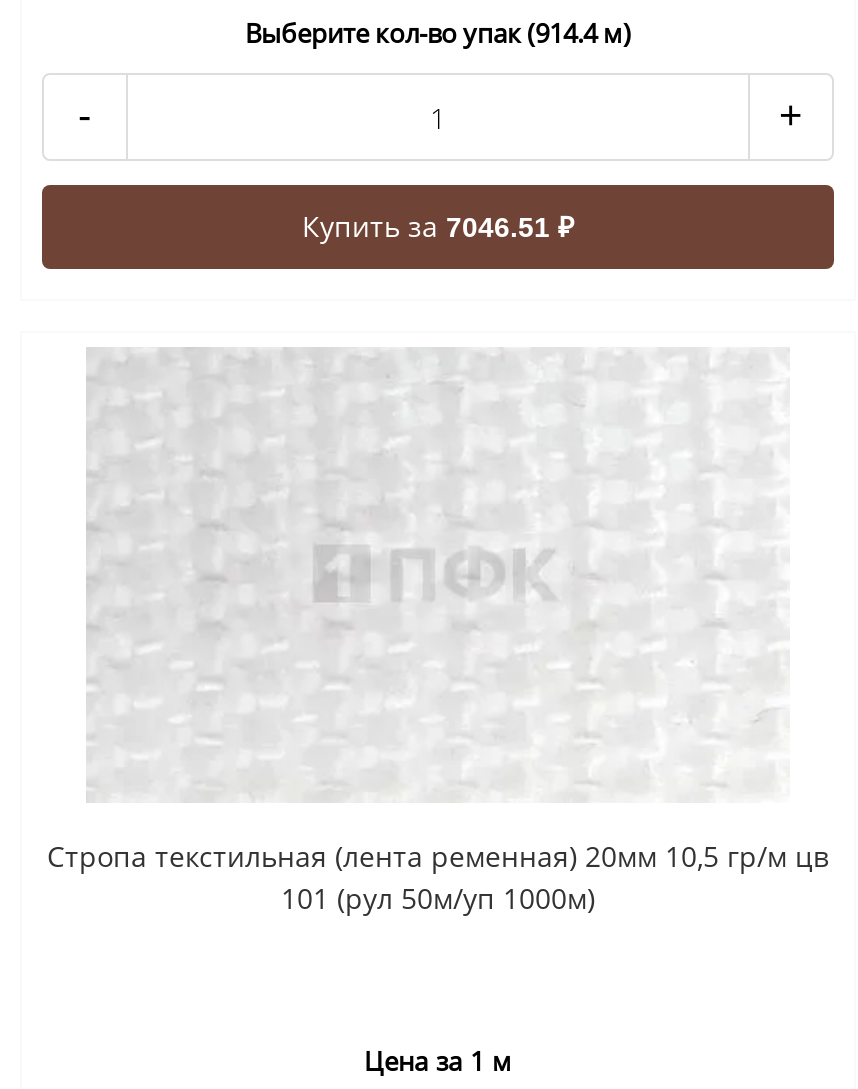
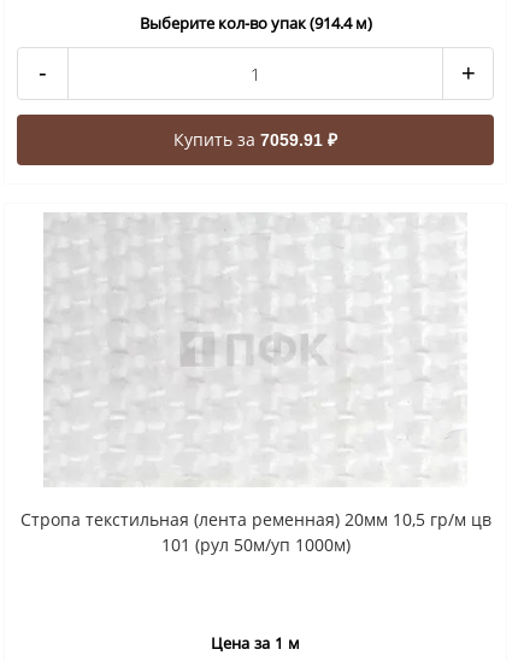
- Купить за 7046.51 ₽
+ Купить за 7059.91 ₽
